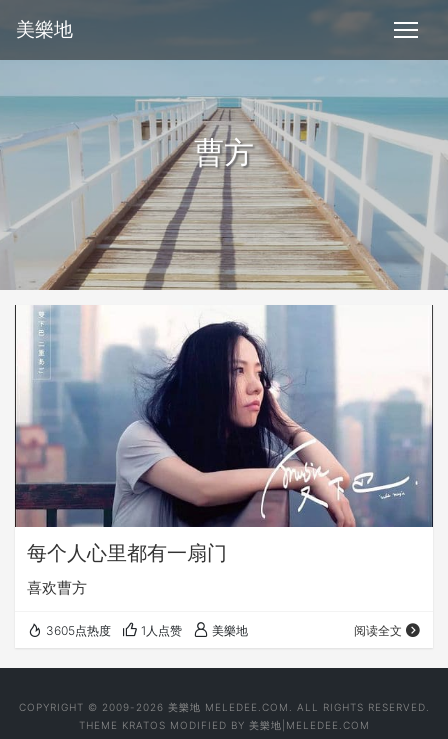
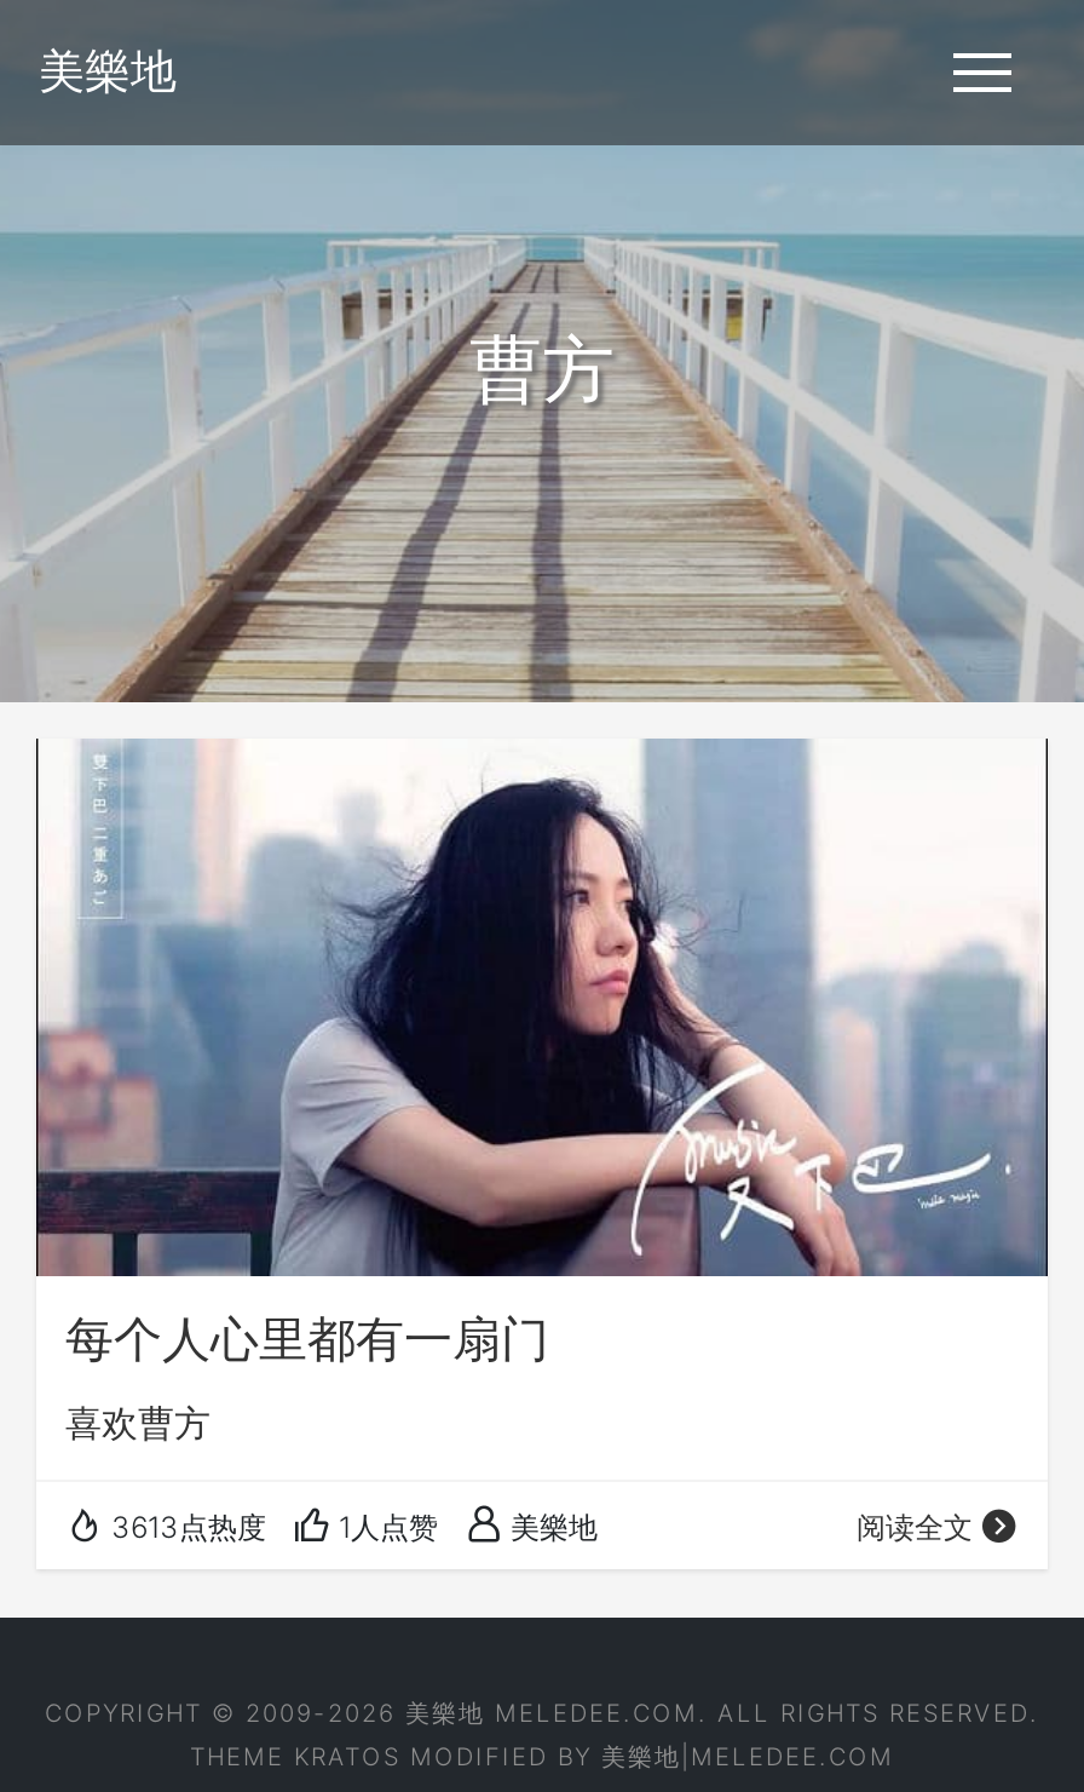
- 3605点热度 1人点赞 美樂地
+ 3613点热度 1人点赞 美樂地
